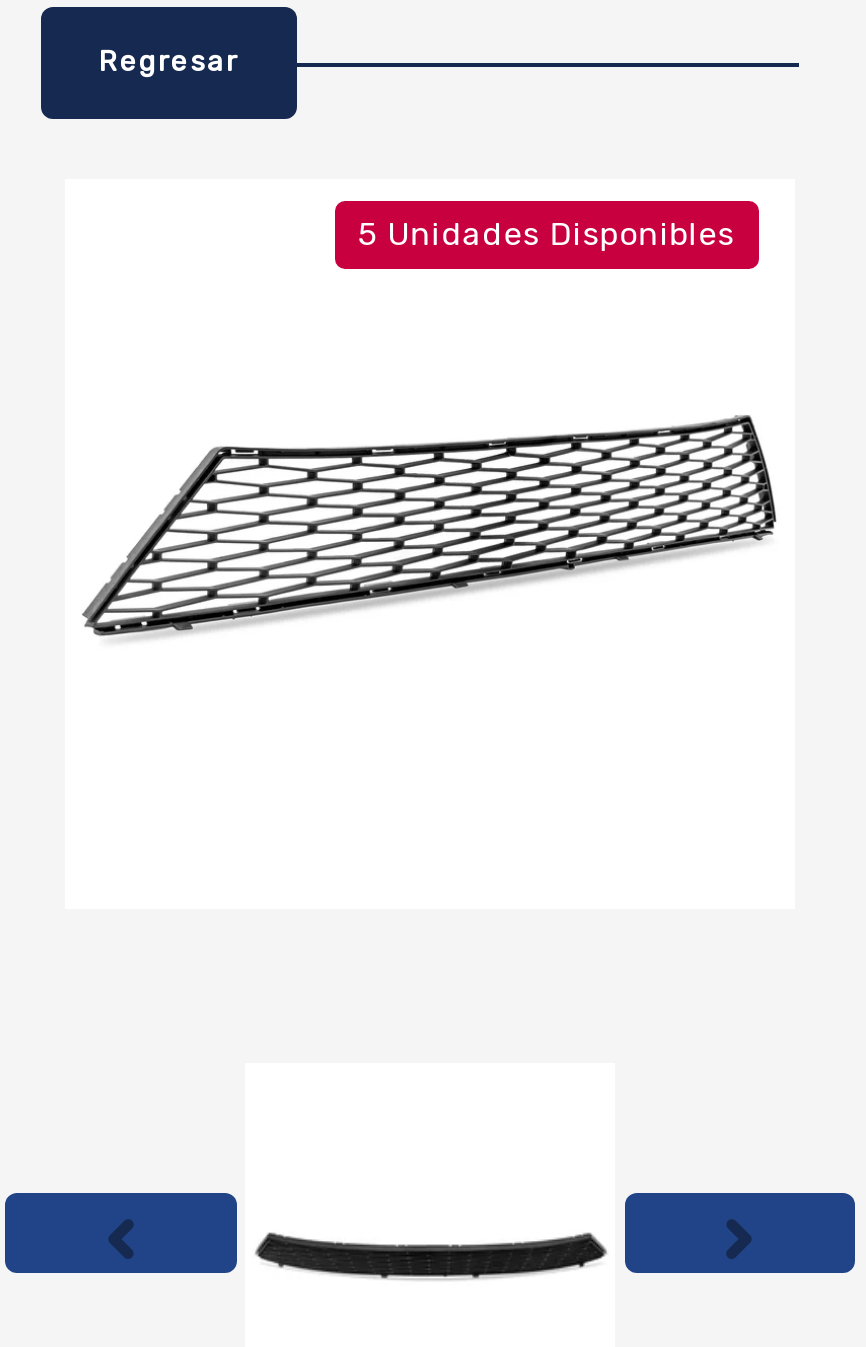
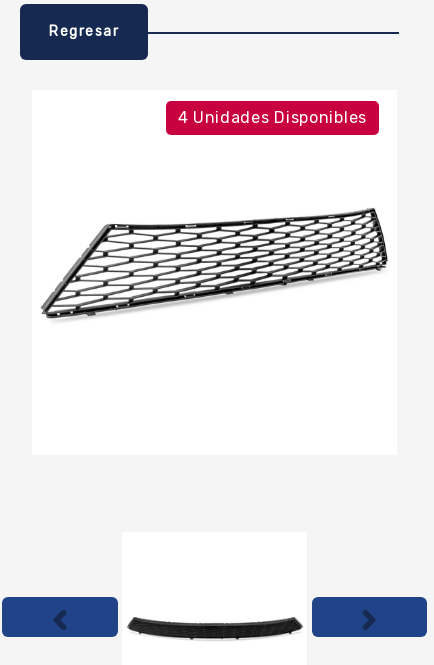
- 5 Unidades Disponibles
+ 4 Unidades Disponibles
